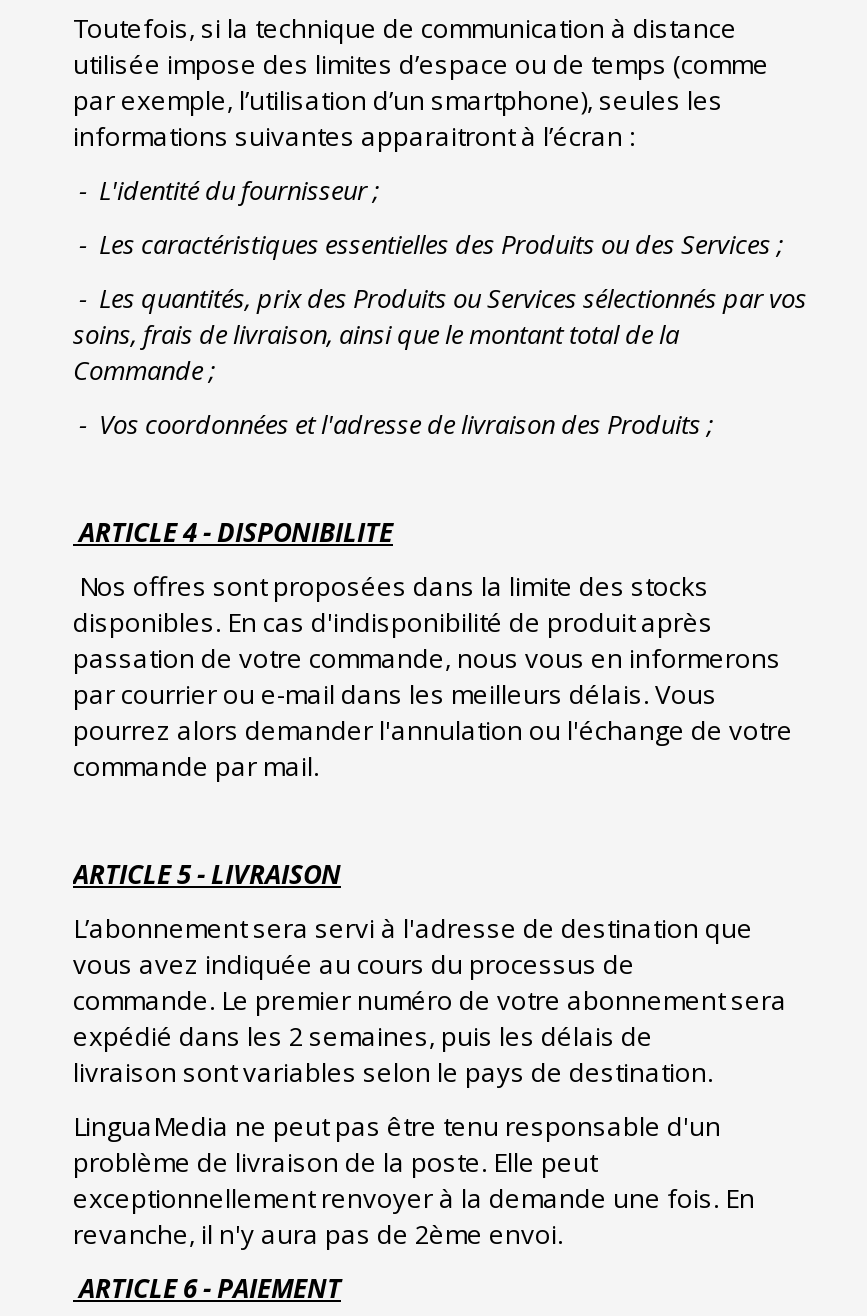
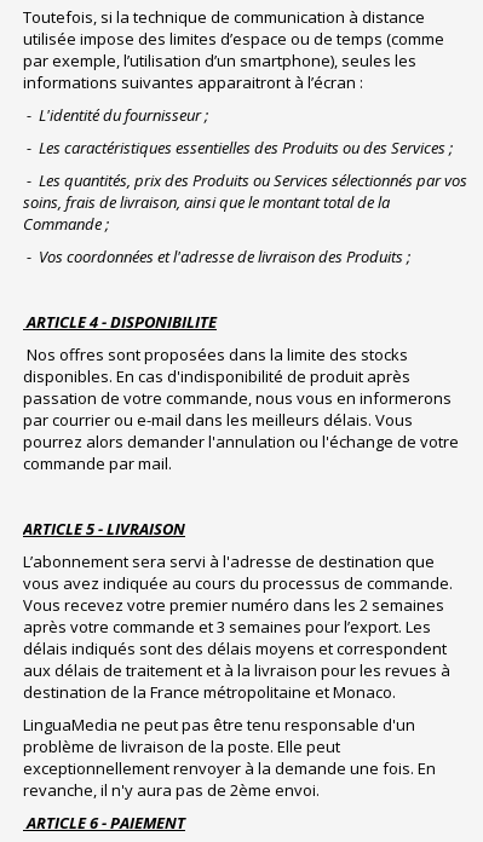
- vous avez indiquée au cours du processus de
- commande. Le premier numéro de votre abonnement sera
- expédié dans les 2 semaines, puis les délais de
- livraison sont variables selon le pays de destination.
+ vous avez indiquée au cours du processus de commande.
+ Vous recevez votre premier numéro dans les 2 semaines
+ après votre commande et 3 semaines pour l’export. Les
+ délais indiqués sont des délais moyens et correspondent
+ aux délais de traitement et à la livraison pour les revues à
+ destination de la France métropolitaine et Monaco.
